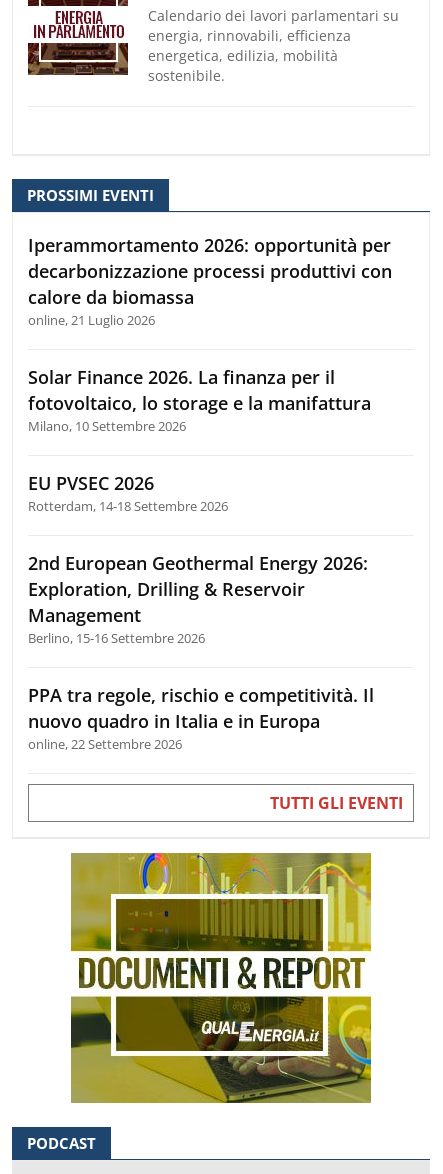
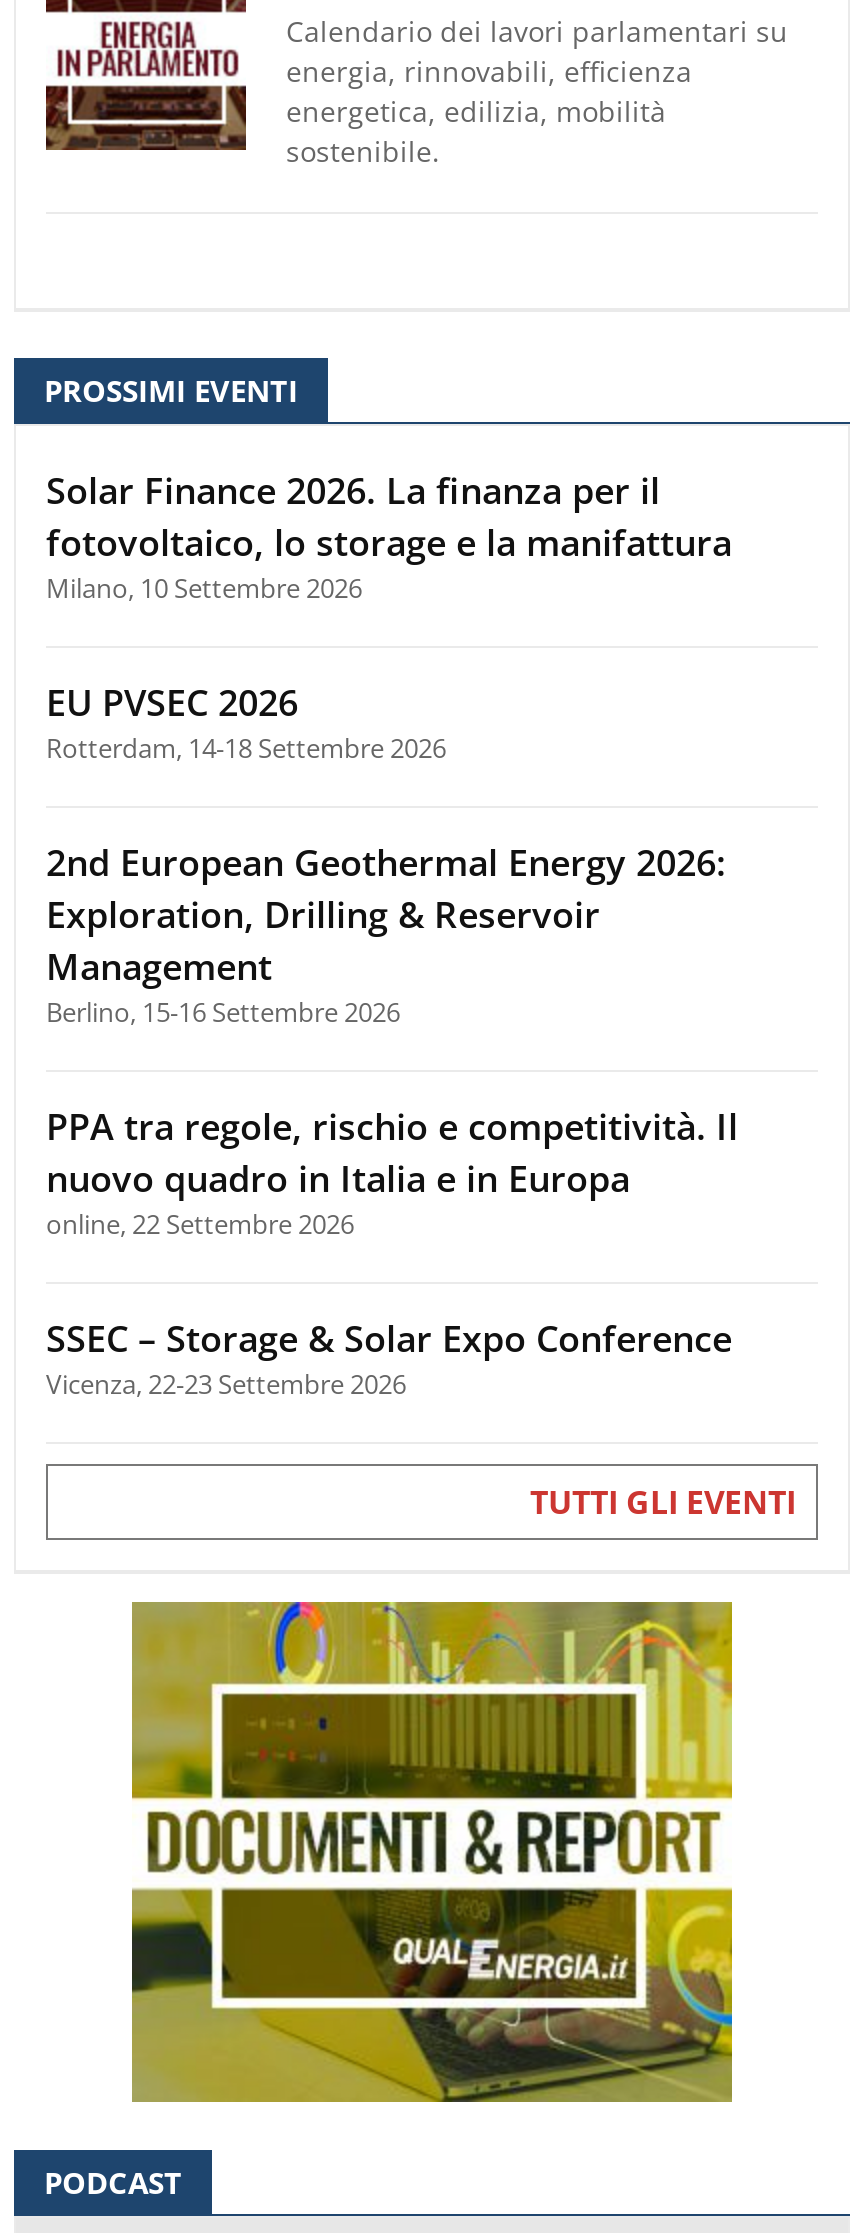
- Iperammortamento 2026: opportunità per
- decarbonizzazione processi produttivi con
- calore da biomassa
- online, 21 Luglio 2026

moved up: Solar Finance 2026. La finanza per il | fotovoltaico, lo storage e la manifattura | Milano, 10 Settembre 2026 | ... | nuovo quadro in Italia e in Europa | online, 22 Settembre 2026

+ SSEC – Storage & Solar Expo Conference
+ Vicenza, 22-23 Settembre 2026
